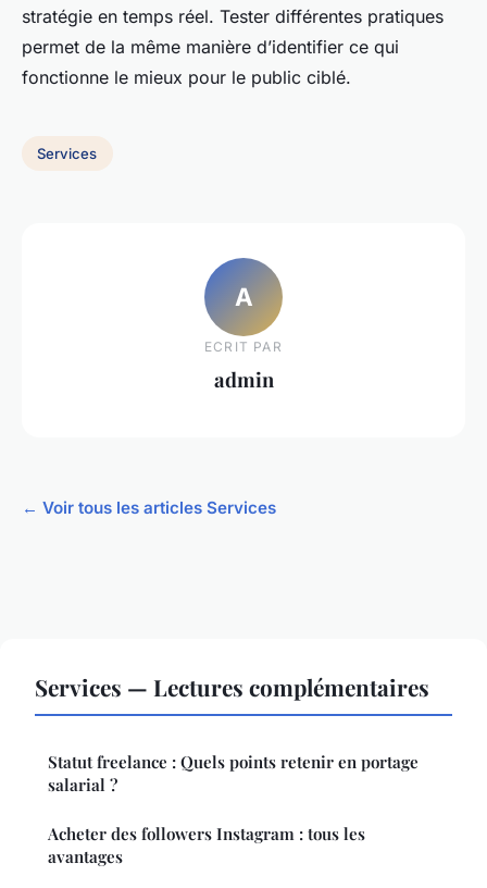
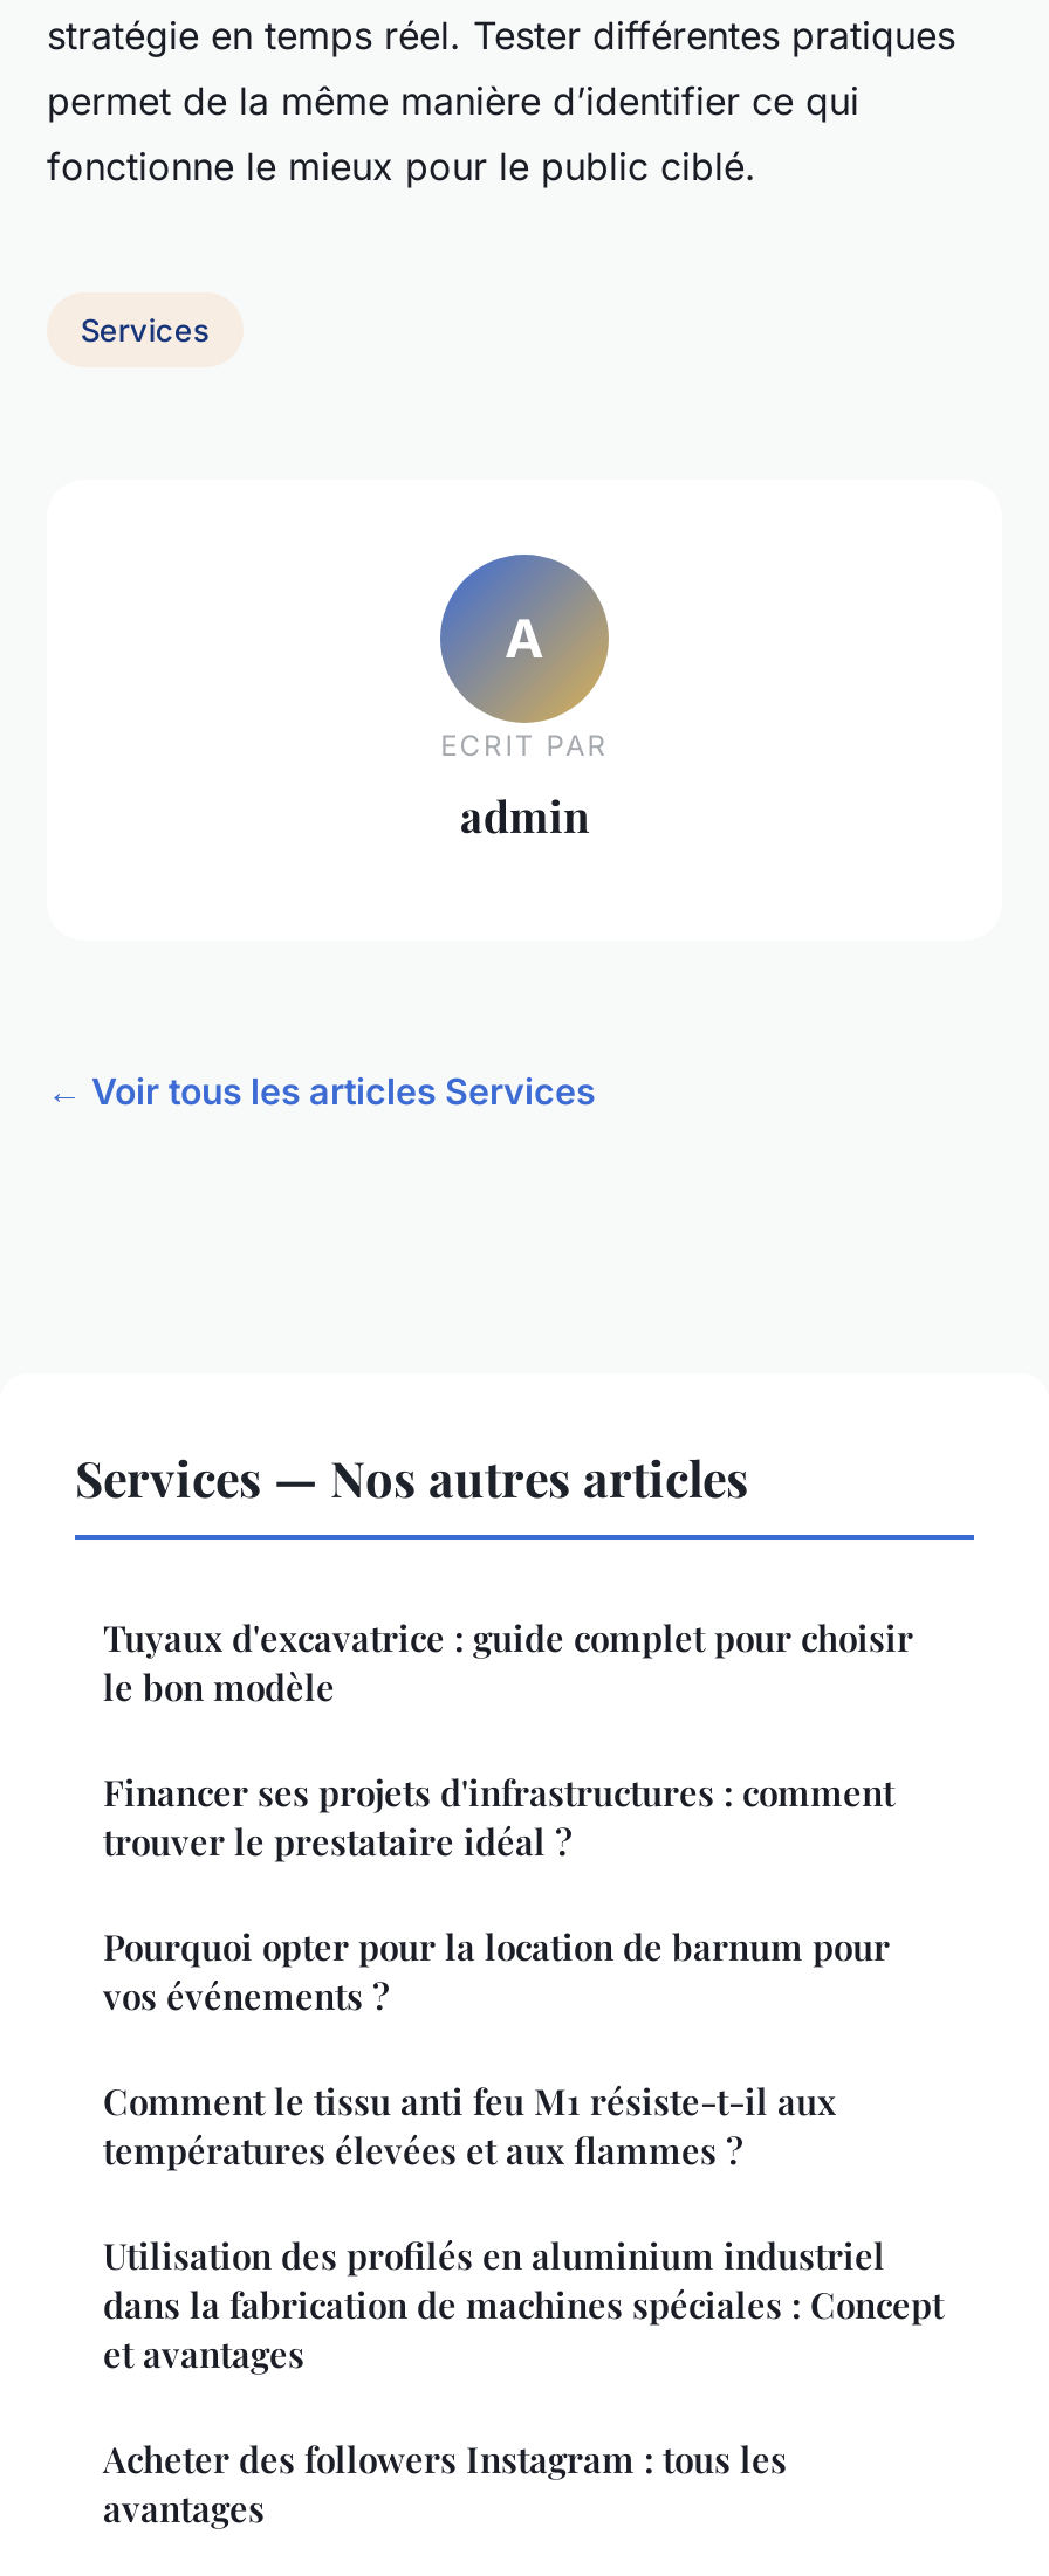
- Services — Lectures complémentaires
- Statut freelance : Quels points retenir en portage
- salarial ?
+ Services — Nos autres articles
+ Tuyaux d'excavatrice : guide complet pour choisir
+ le bon modèle
+ Financer ses projets d'infrastructures : comment
+ trouver le prestataire idéal ?
+ Pourquoi opter pour la location de barnum pour
+ vos événements ?
+ Comment le tissu anti feu M1 résiste-t-il aux
+ températures élevées et aux flammes ?
+ Utilisation des profilés en aluminium industriel
+ dans la fabrication de machines spéciales : Concept
+ et avantages
